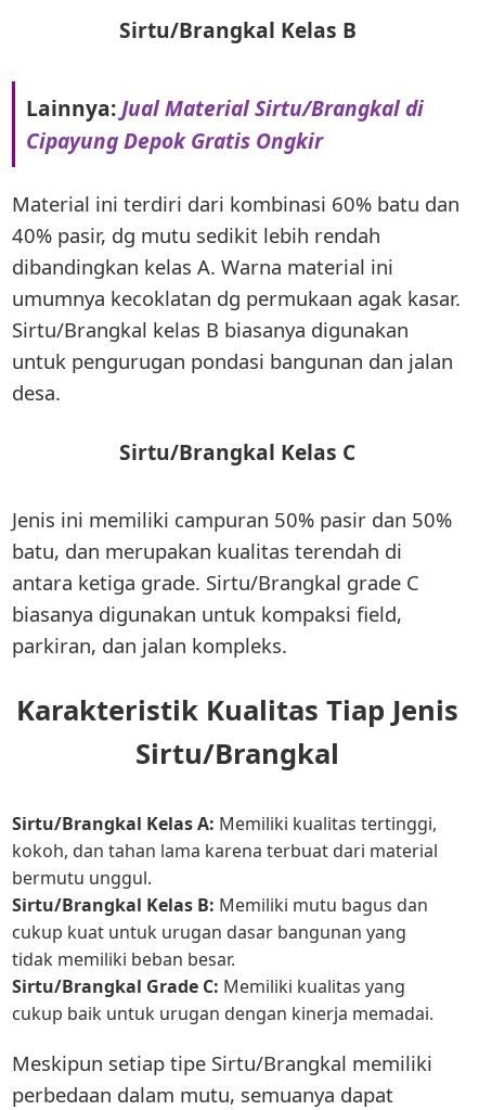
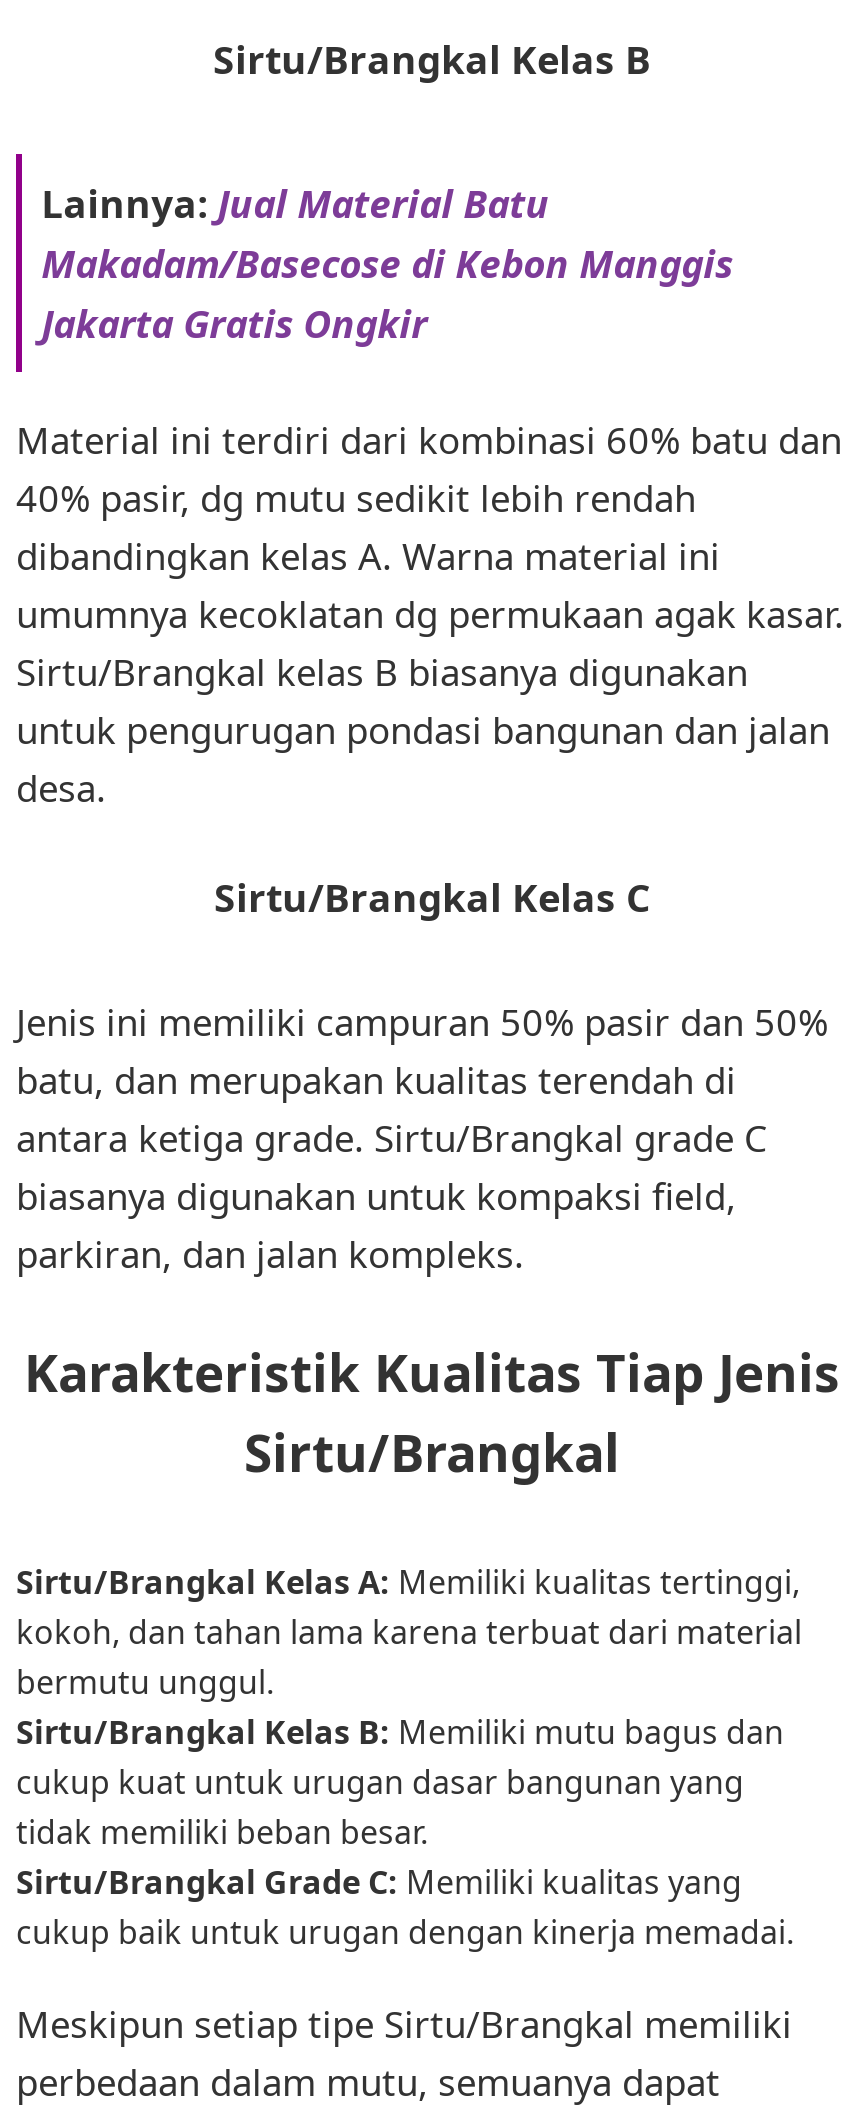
- Lainnya: Jual Material Sirtu/Brangkal di
- Cipayung Depok Gratis Ongkir
+ Lainnya: Jual Material Batu
+ Makadam/Basecose di Kebon Manggis
+ Jakarta Gratis Ongkir
